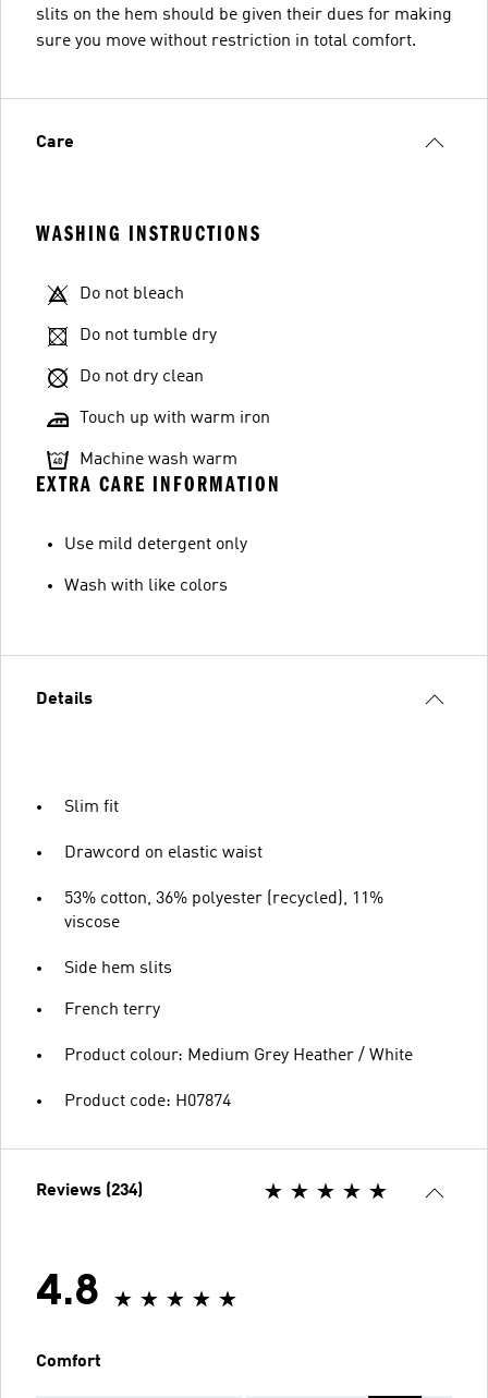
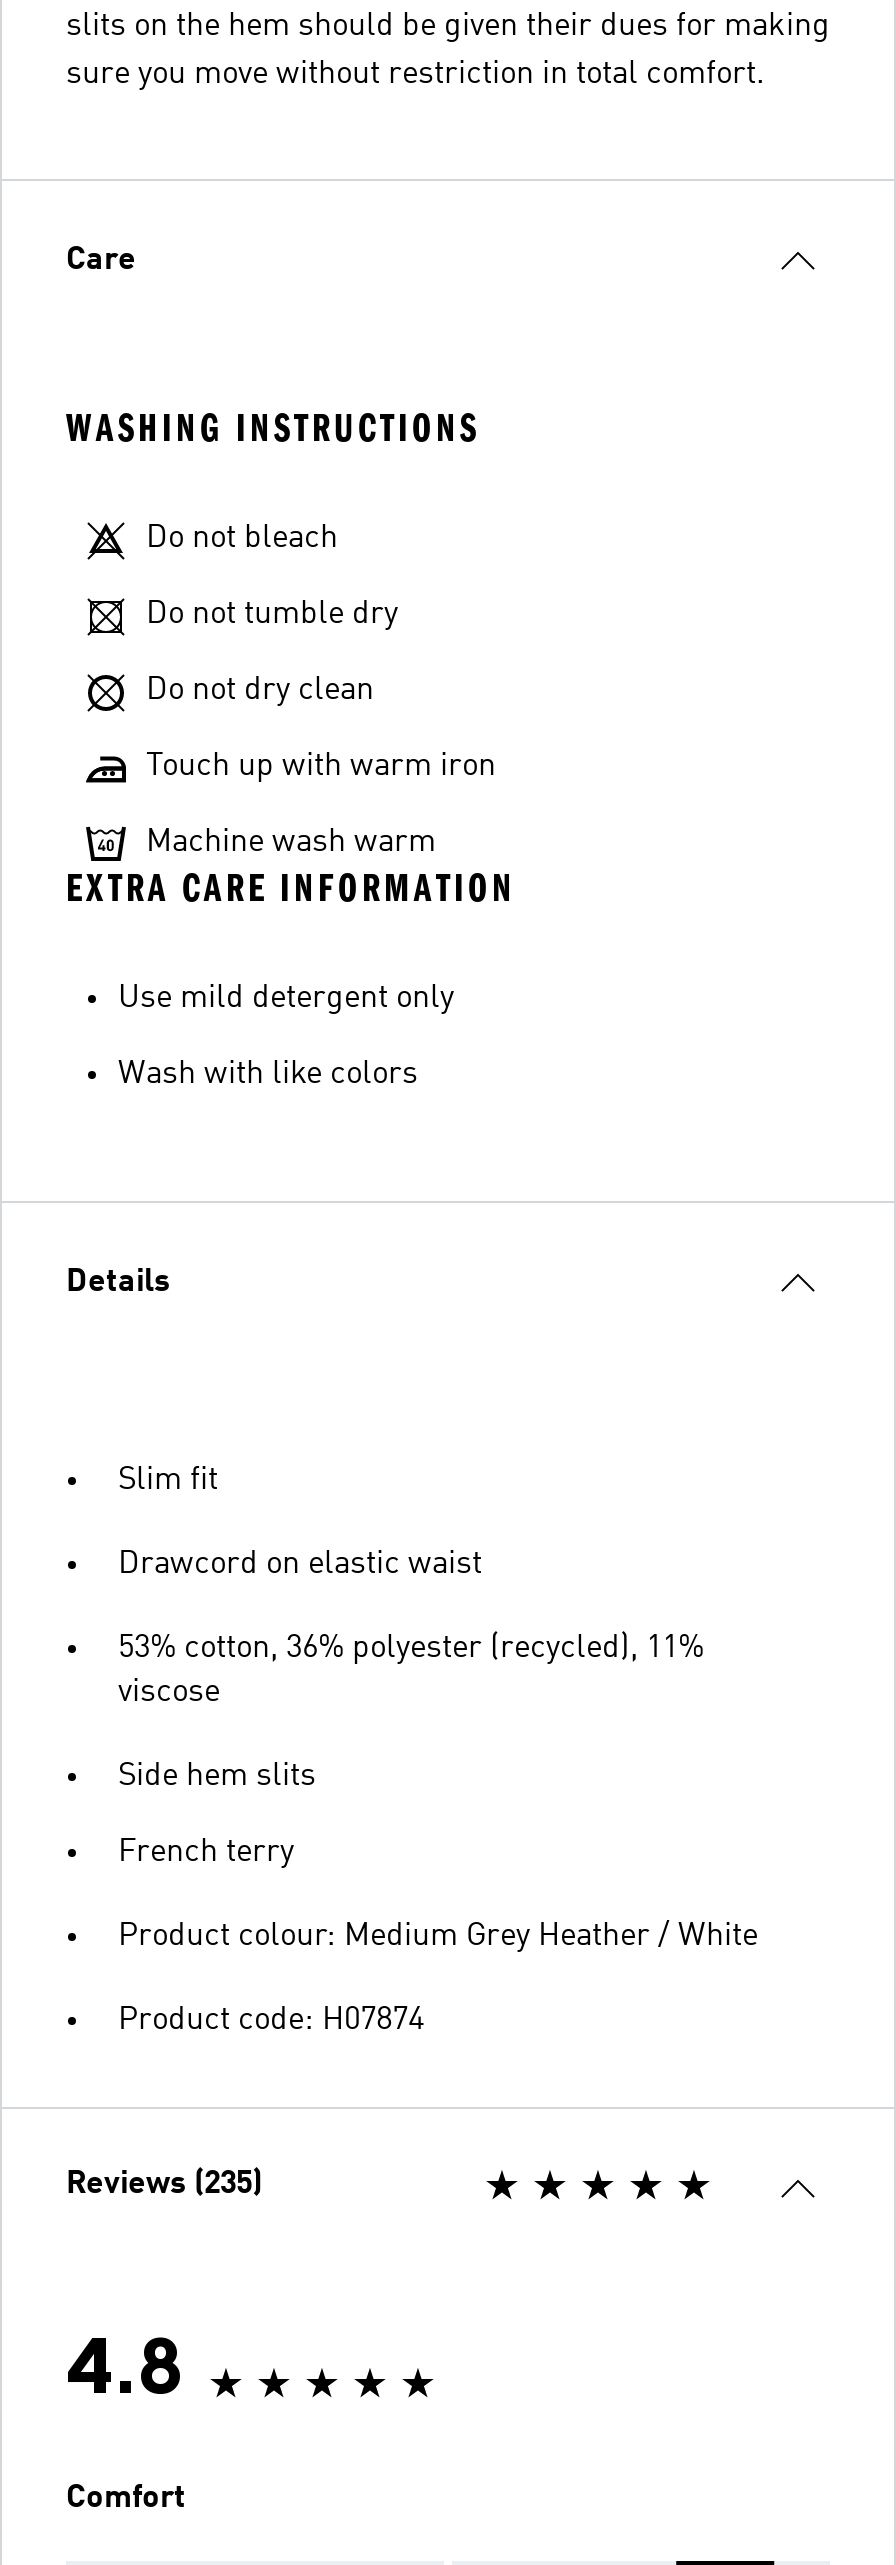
- Reviews (234)
+ Reviews (235)
